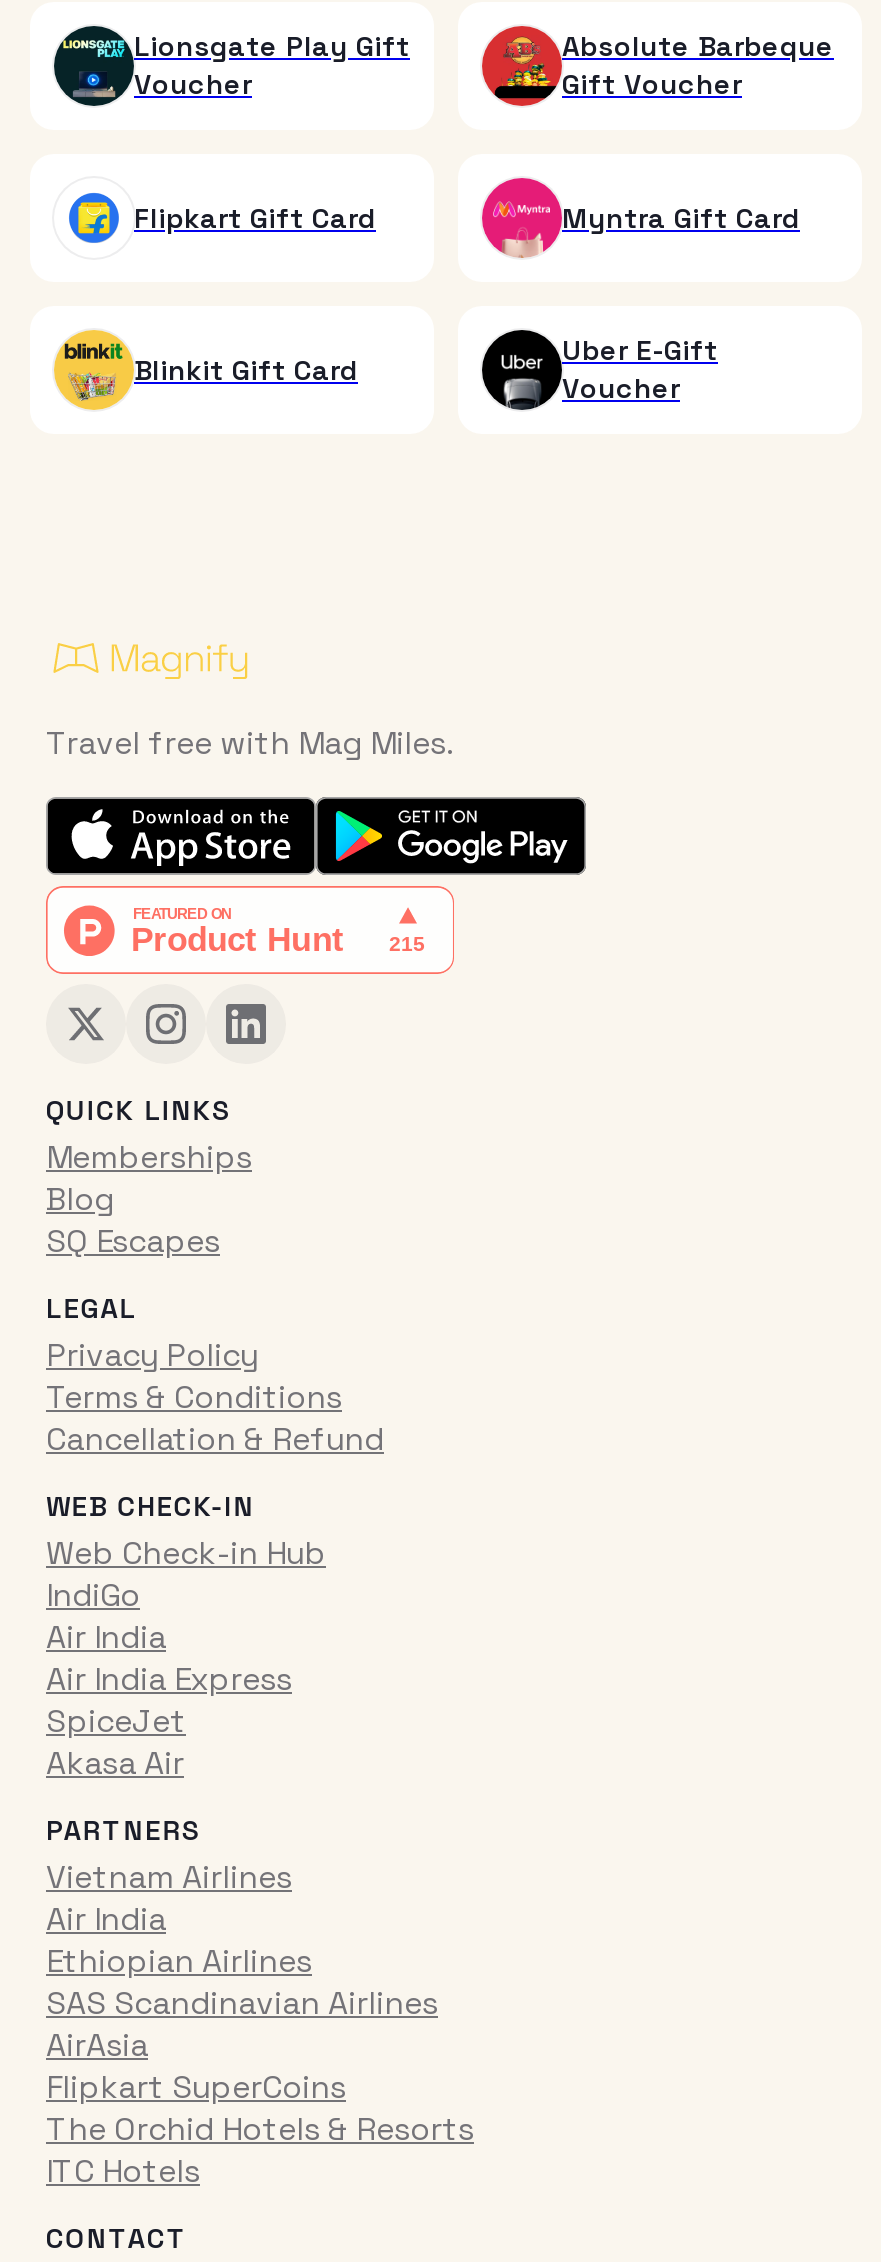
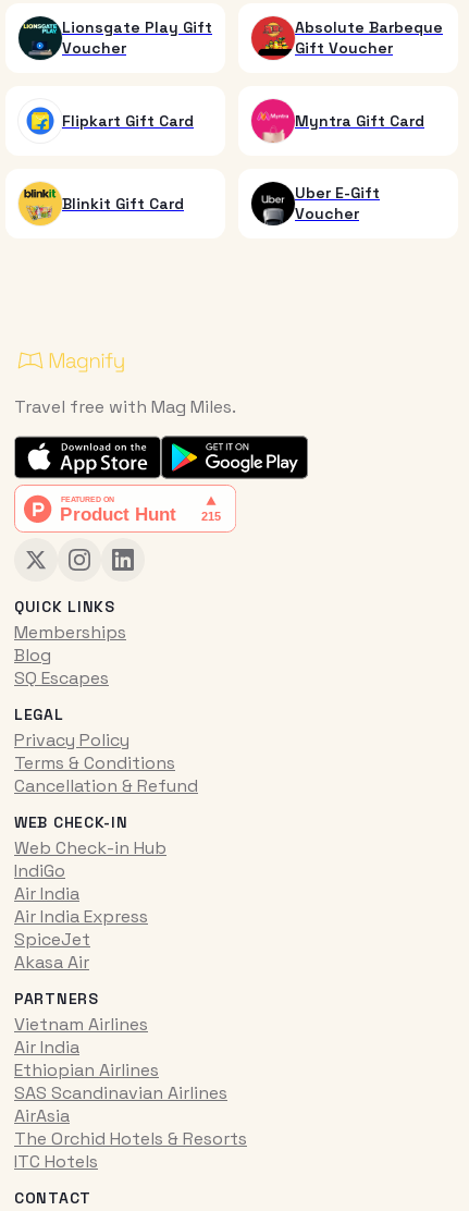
- Flipkart SuperCoins
